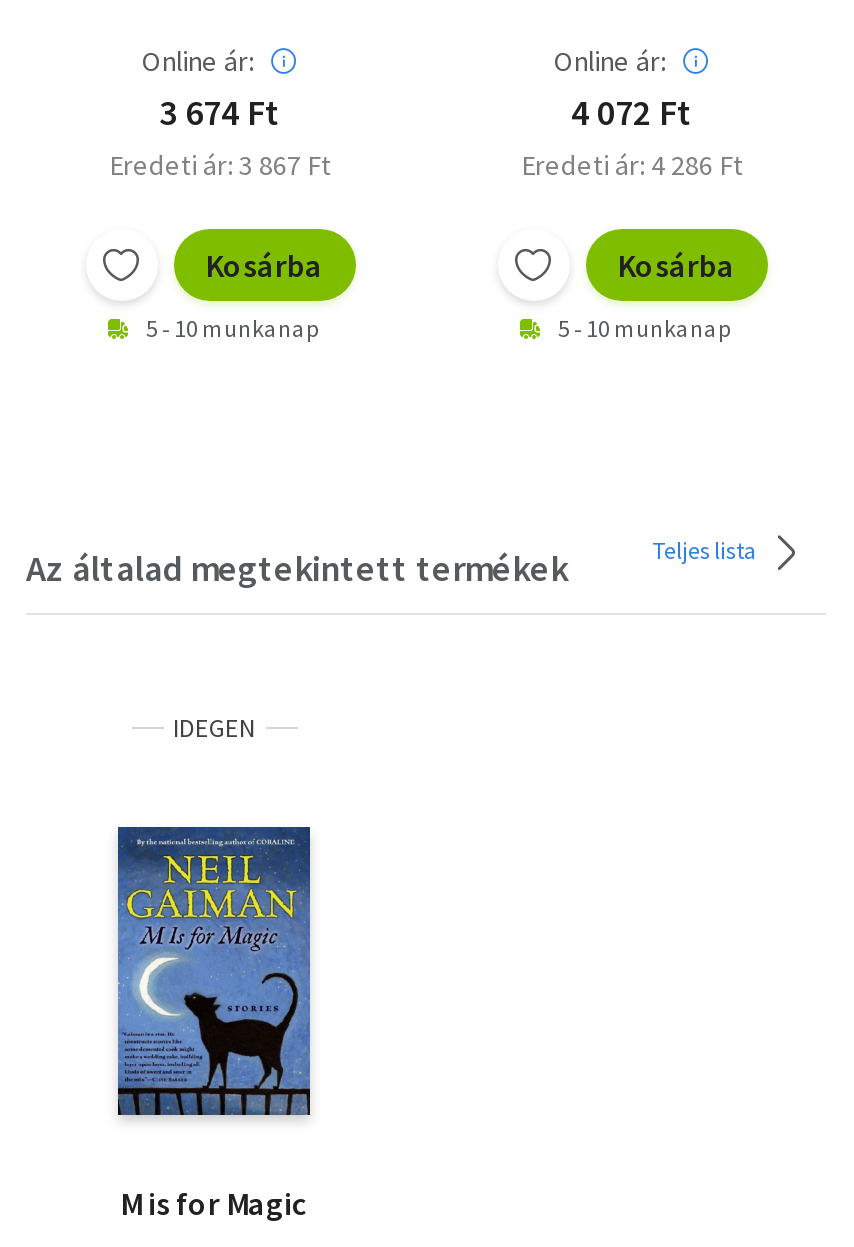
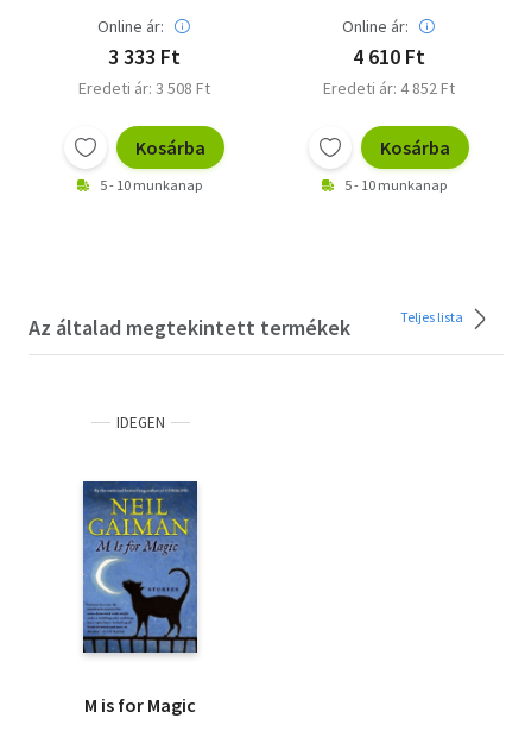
- 3 674 Ft
+ 3 333 Ft

- 4 072 Ft
+ 4 610 Ft

- Eredeti ár: 3 867 Ft
+ Eredeti ár: 3 508 Ft

- Eredeti ár: 4 286 Ft
+ Eredeti ár: 4 852 Ft
